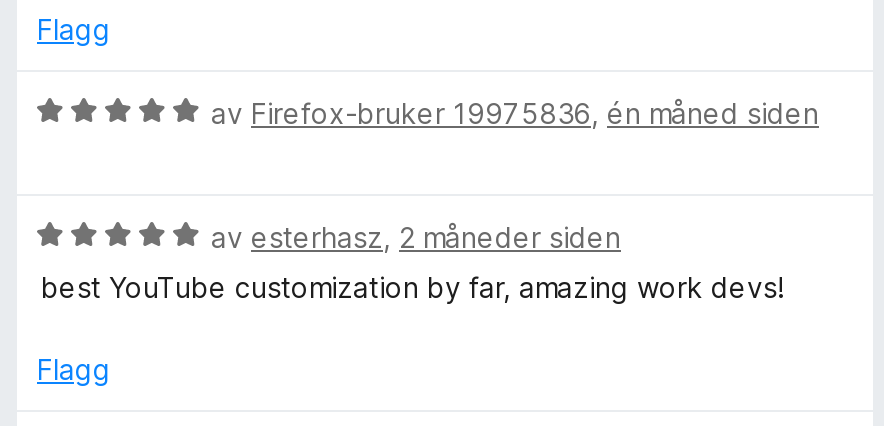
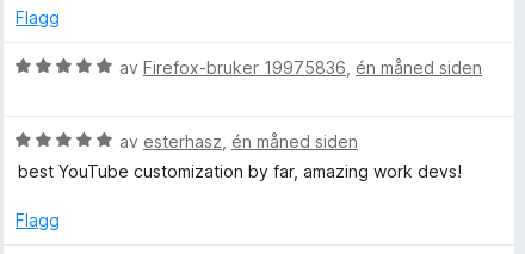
- av esterhasz, 2 måneder siden
+ av esterhasz, én måned siden
